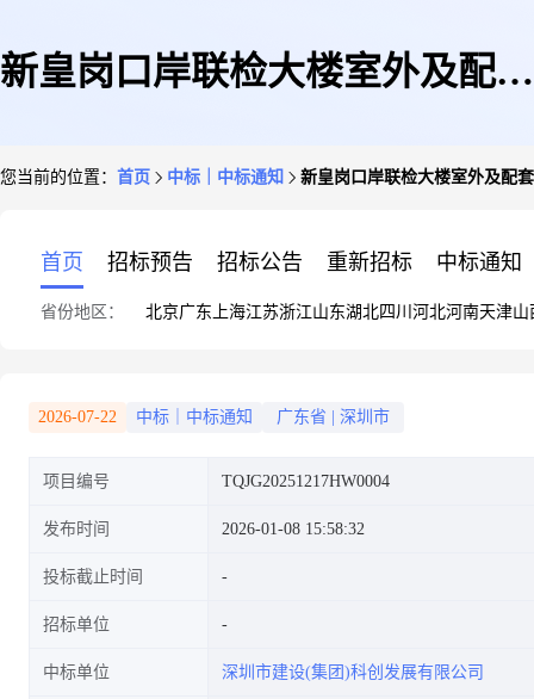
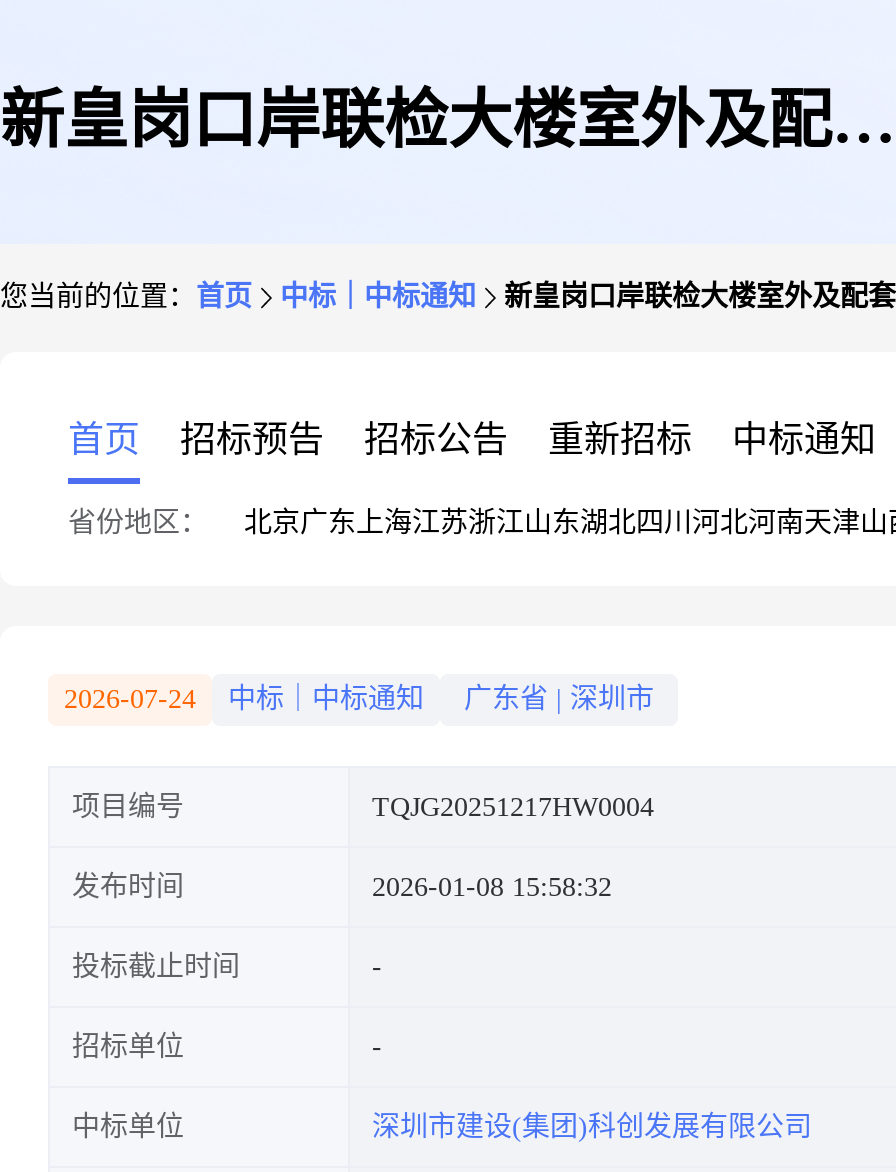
- 2026-07-22
+ 2026-07-24
